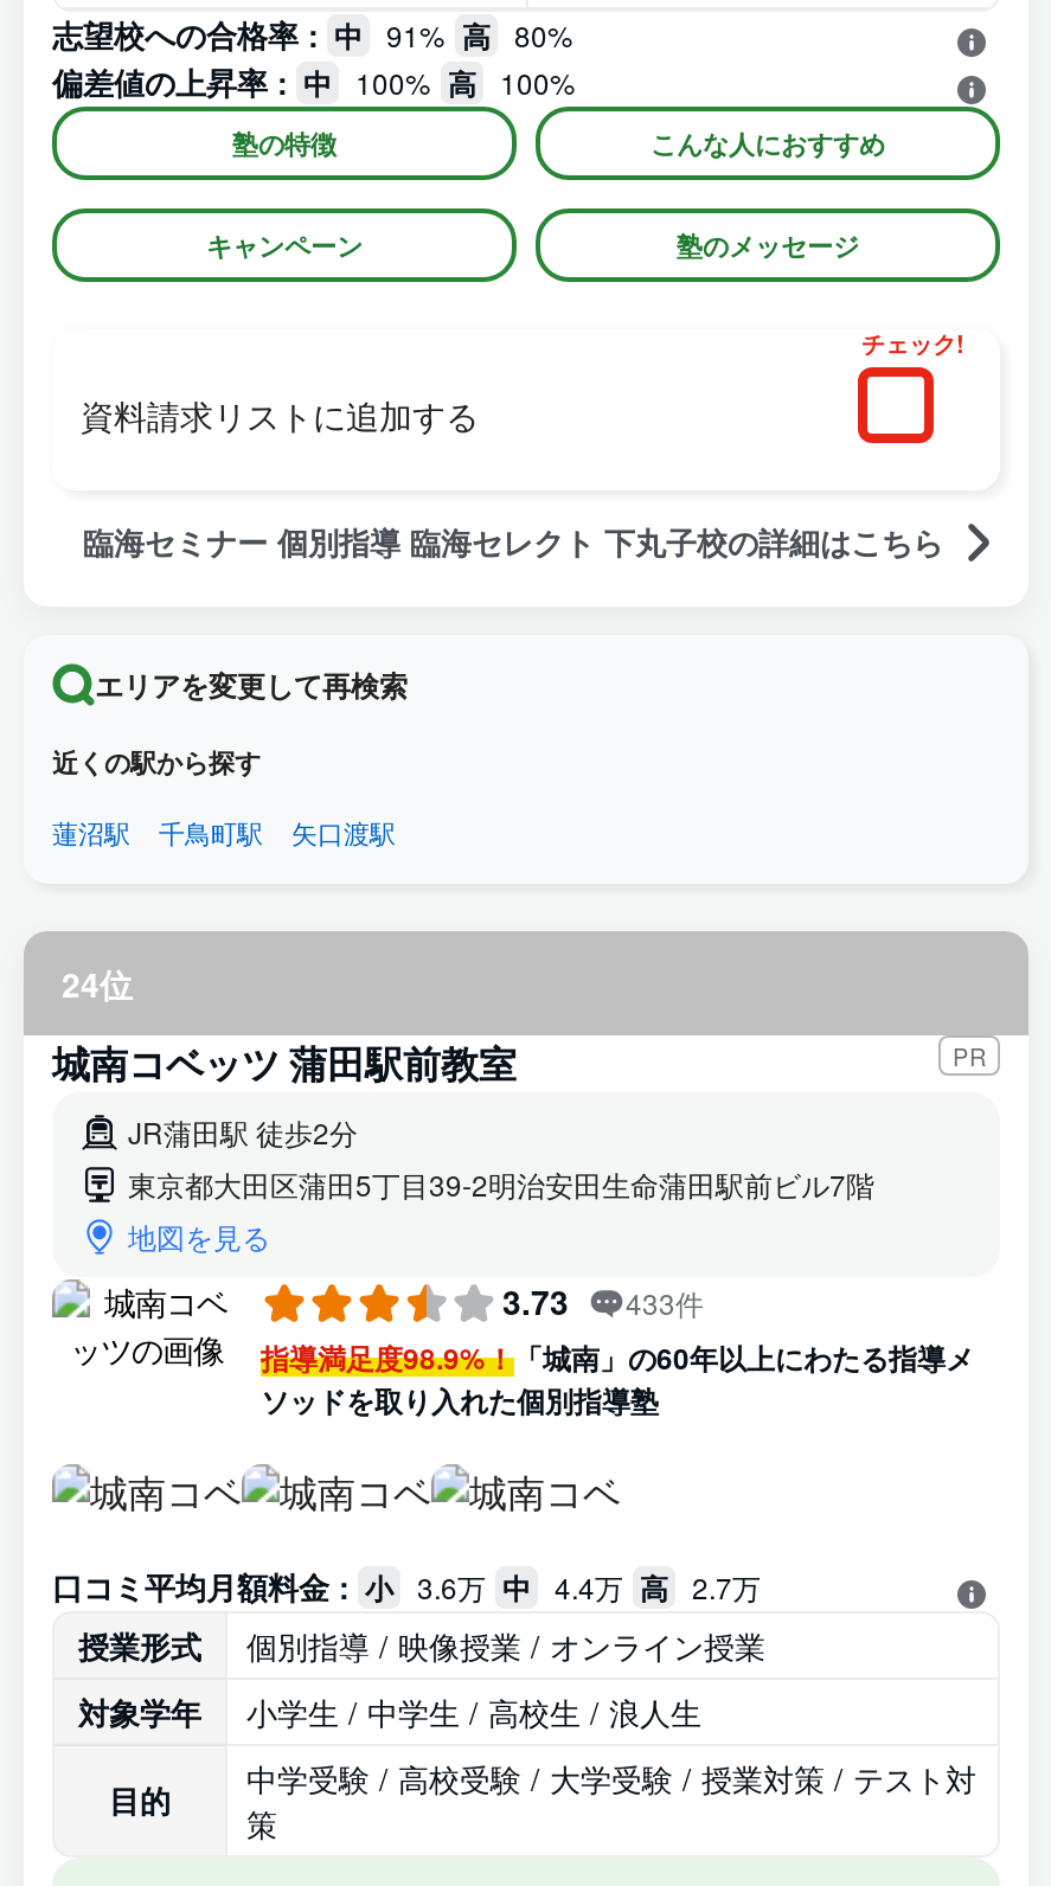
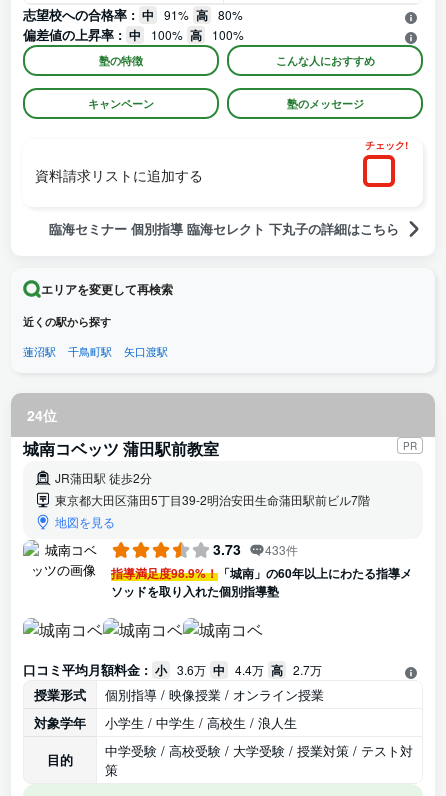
- 臨海セミナー 個別指導 臨海セレクト 下丸子校の詳細はこちら
+ 臨海セミナー 個別指導 臨海セレクト 下丸子の詳細はこちら
